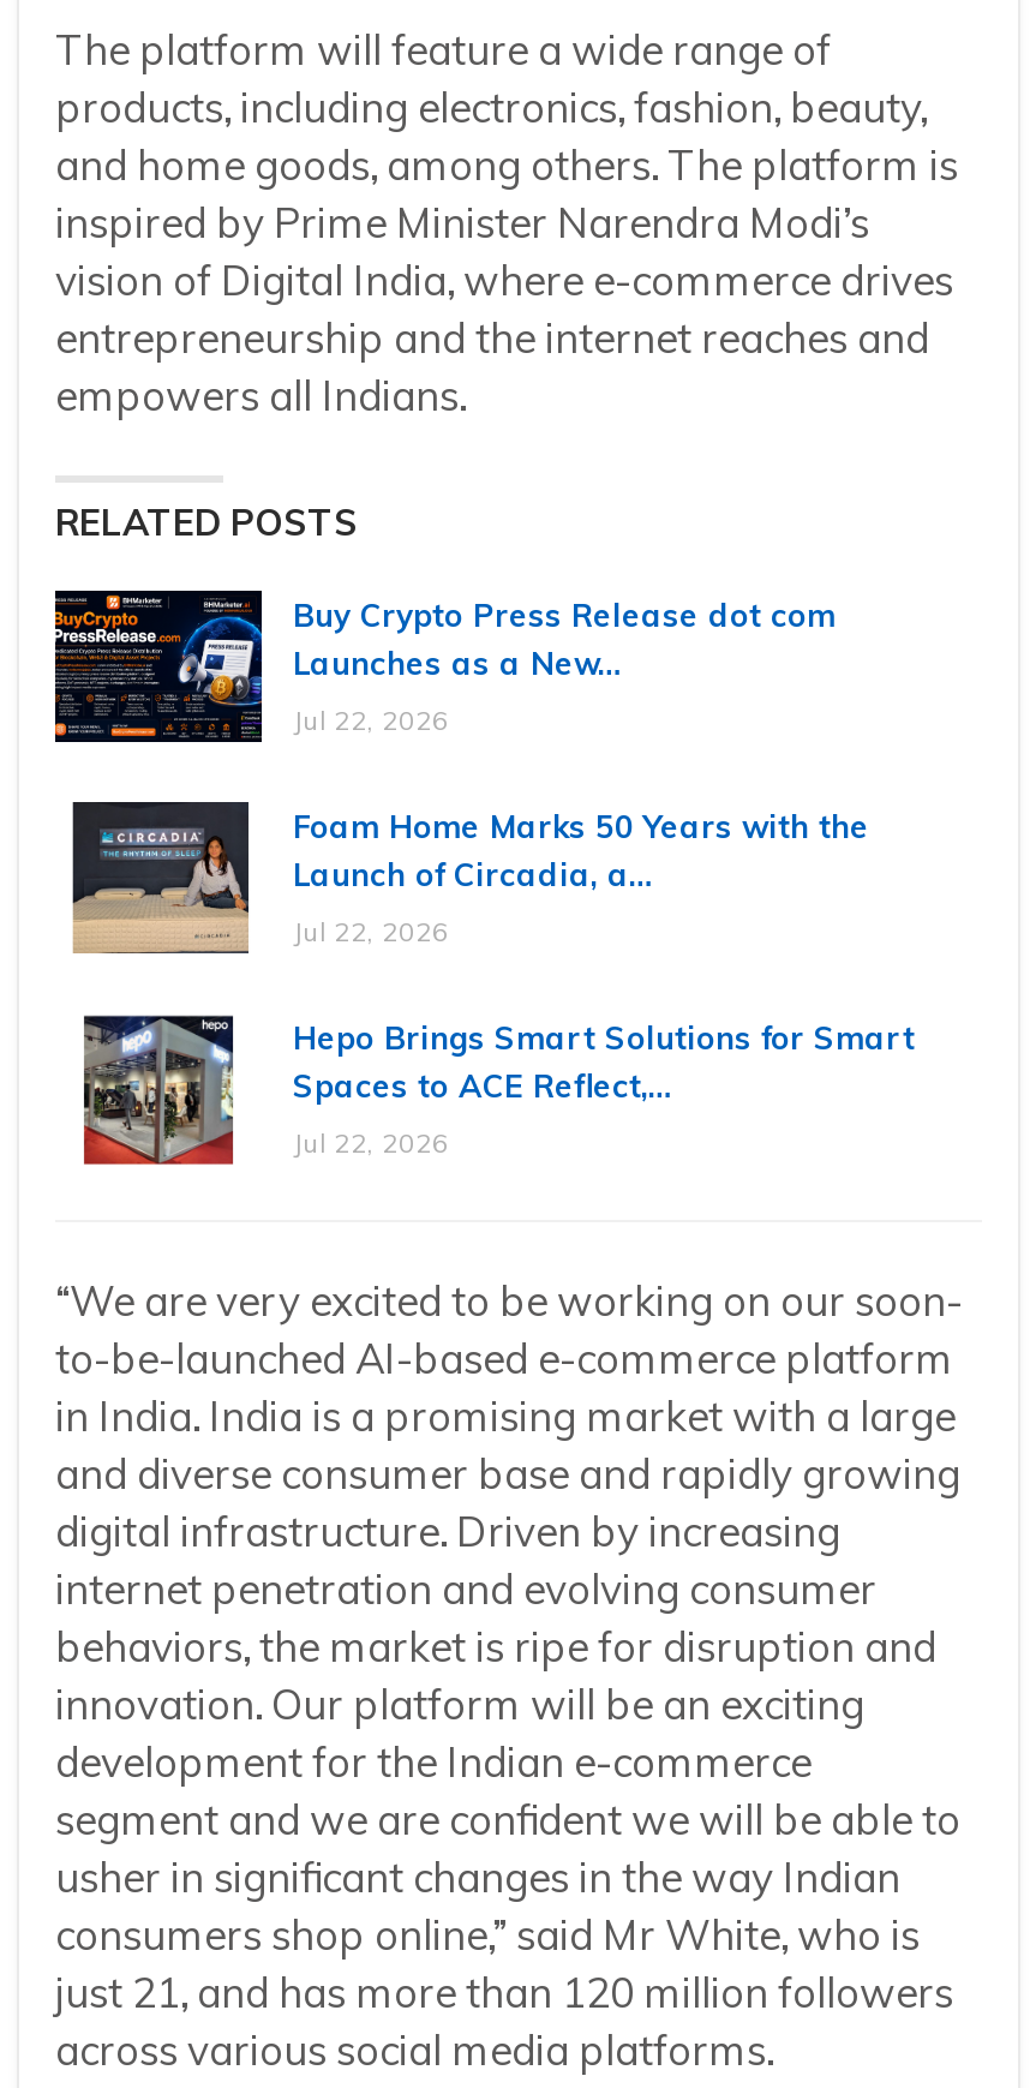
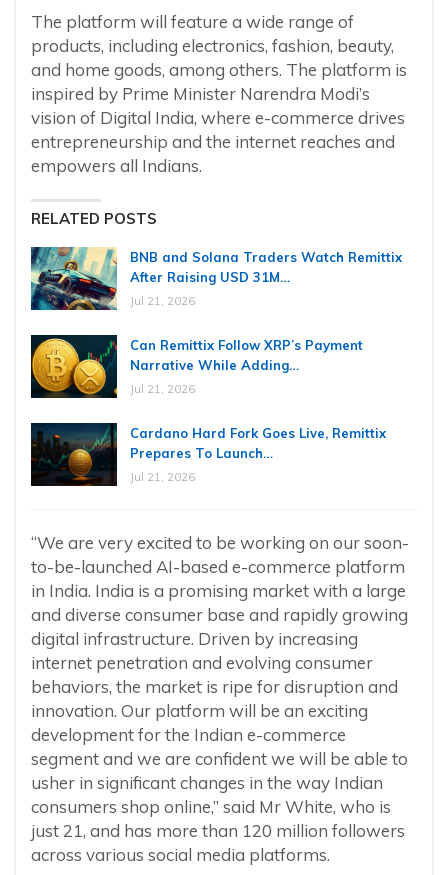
- [image]
- Buy Crypto Press Release dot com
- Launches as a New…
+ [image]
+ BNB and Solana Traders Watch Remittix
+ After Raising USD 31M…

- Jul 22, 2026
+ Jul 21, 2026

- [image]
- Foam Home Marks 50 Years with the
- Launch of Circadia, a…
+ [image]
+ Can Remittix Follow XRP’s Payment
+ Narrative While Adding…

- Jul 22, 2026
+ Jul 21, 2026

- [image]
- Hepo Brings Smart Solutions for Smart
- Spaces to ACE Reflect,…
+ [image]
+ Cardano Hard Fork Goes Live, Remittix
+ Prepares To Launch…

- Jul 22, 2026
+ Jul 21, 2026
